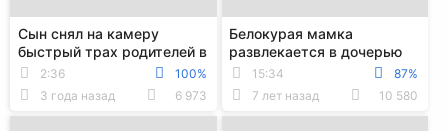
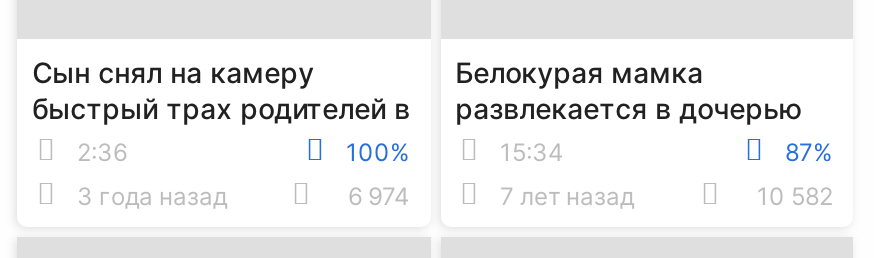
- 6 973
+ 6 974

- 10 580
+ 10 582
